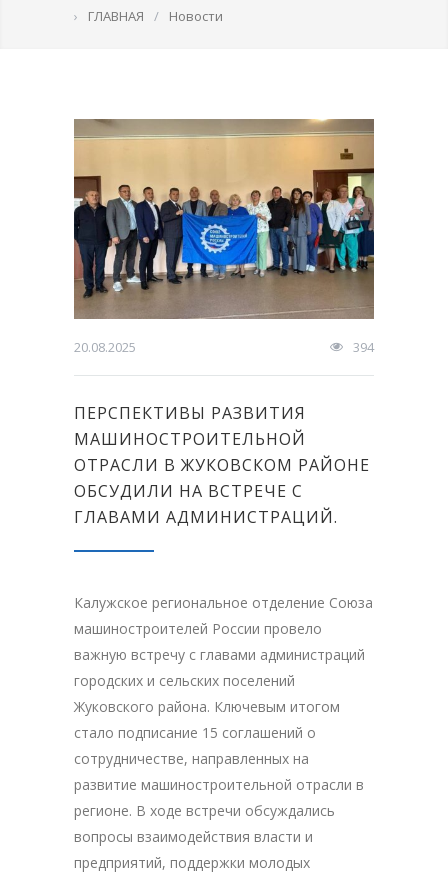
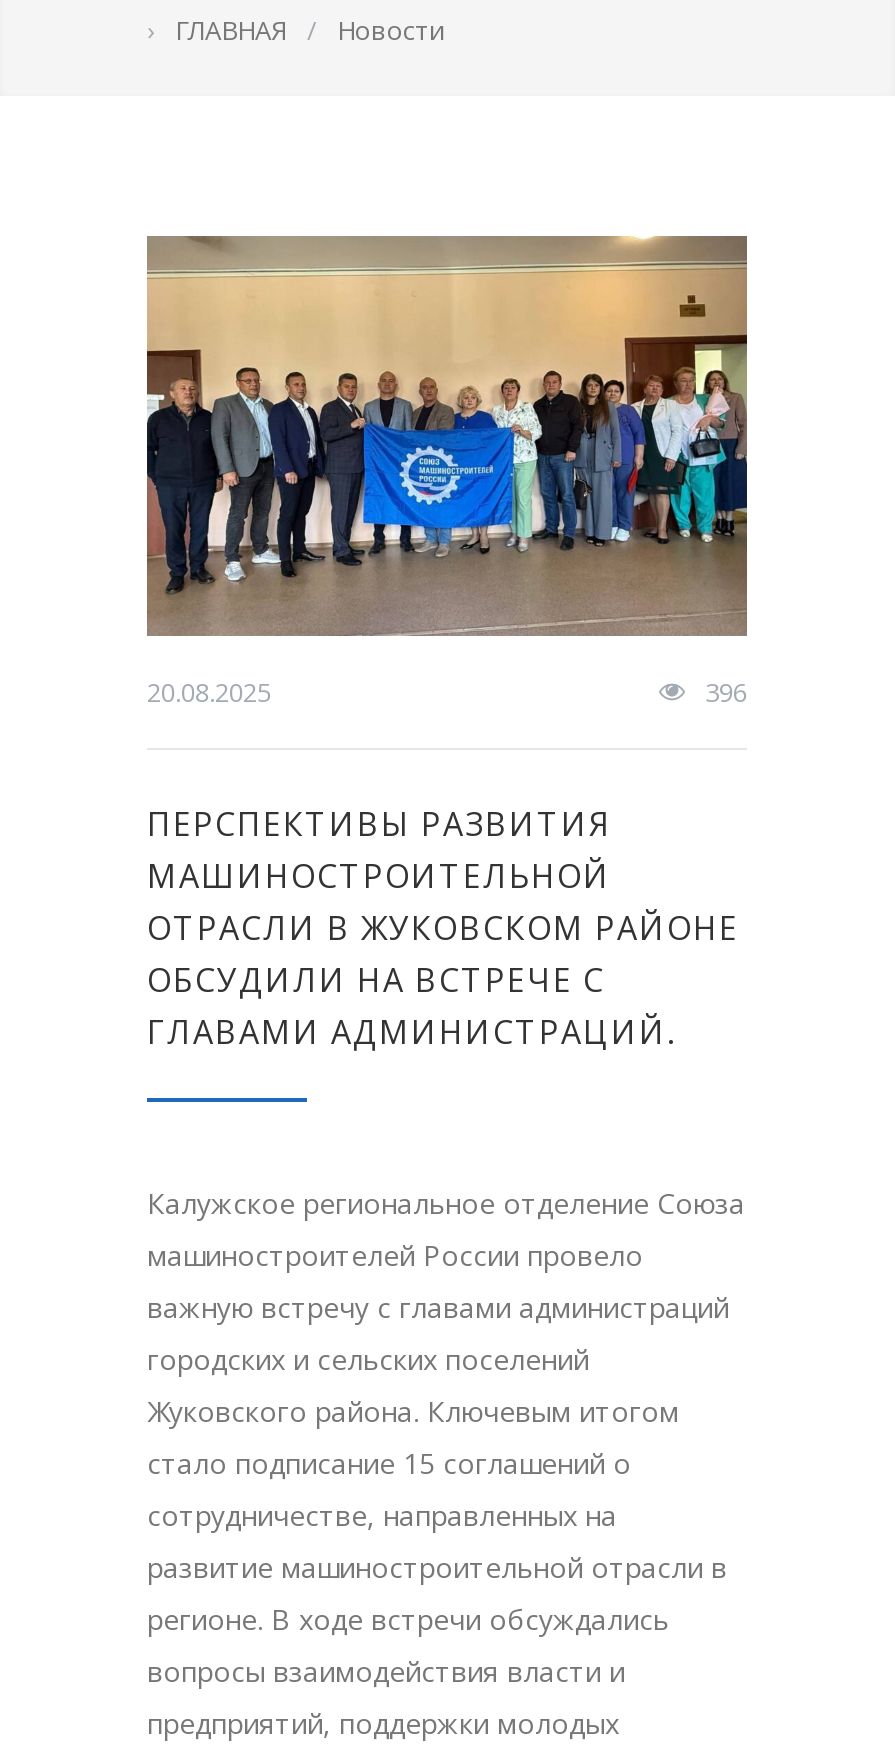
- 394
+ 396
